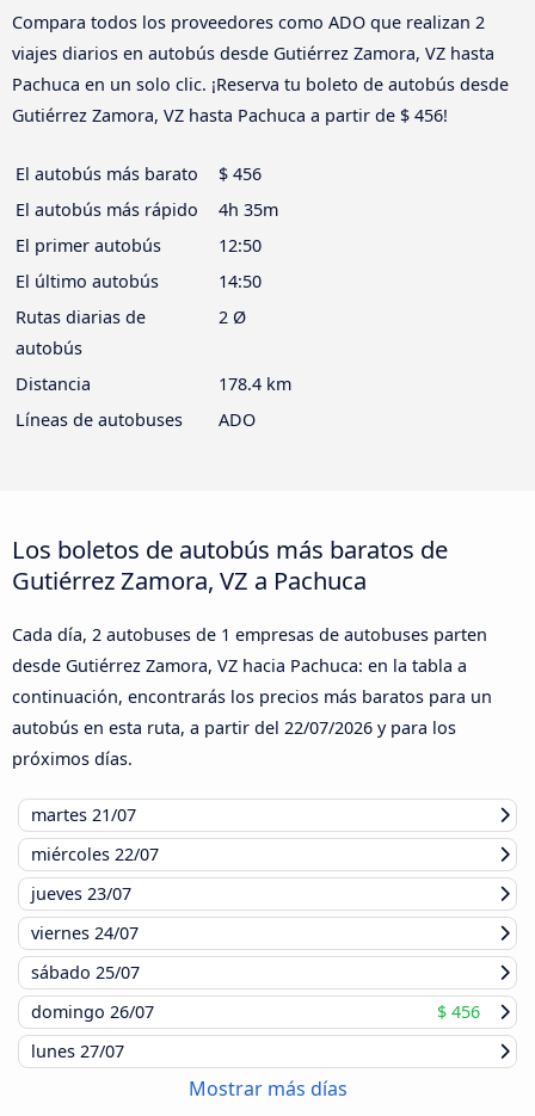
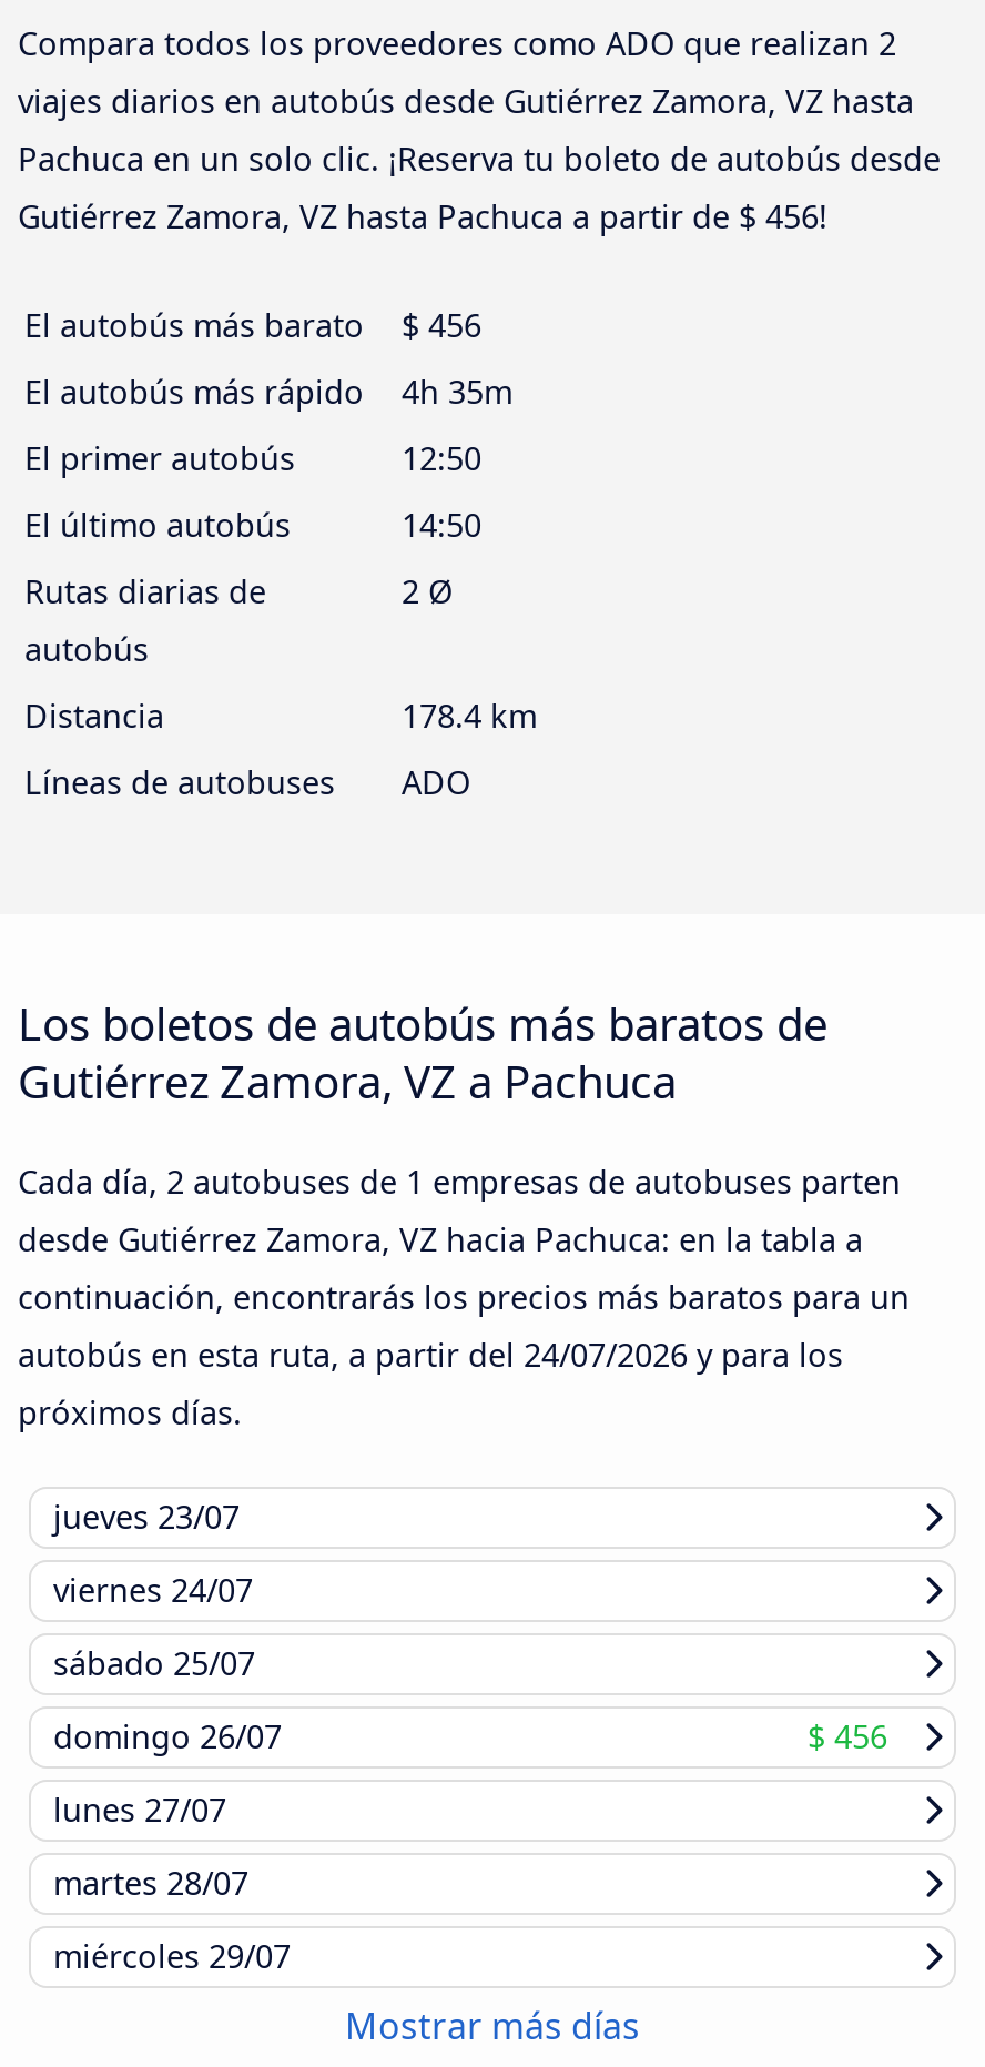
- autobús en esta ruta, a partir del 22/07/2026 y para los
+ autobús en esta ruta, a partir del 24/07/2026 y para los

- martes 21/07
- miércoles 22/07

moved up: jueves 23/07 | viernes 24/07 | sábado 25/07 | domingo 26/07 | $ 456 | lunes 27/07

+ martes 28/07
+ miércoles 29/07
